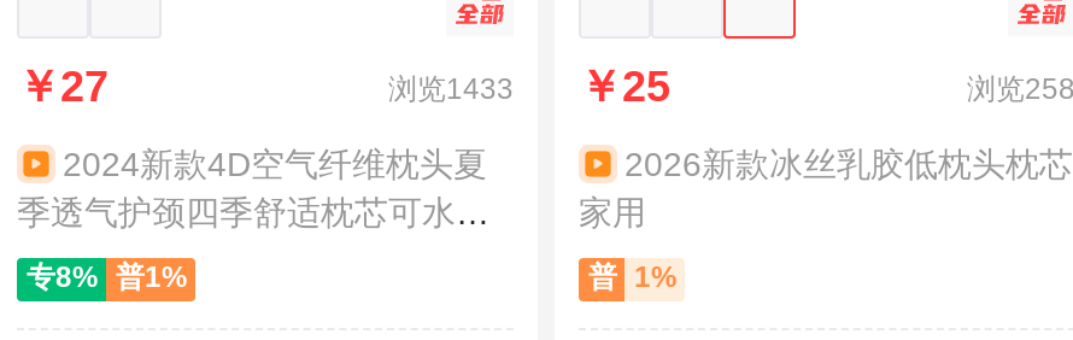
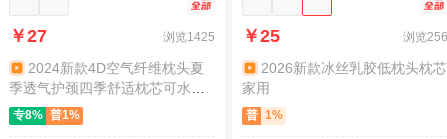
- 浏览1433 ￥25
+ 浏览1425 ￥25

- 浏览258
+ 浏览256
